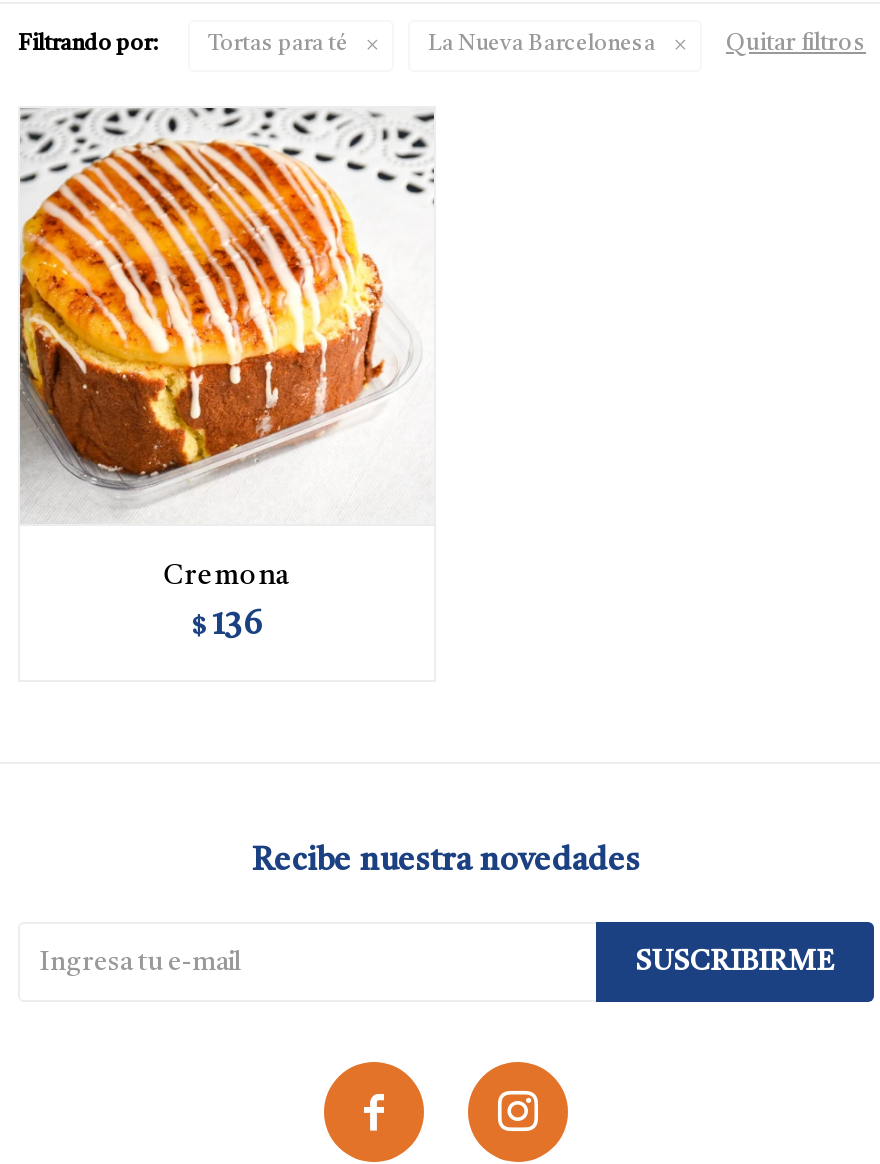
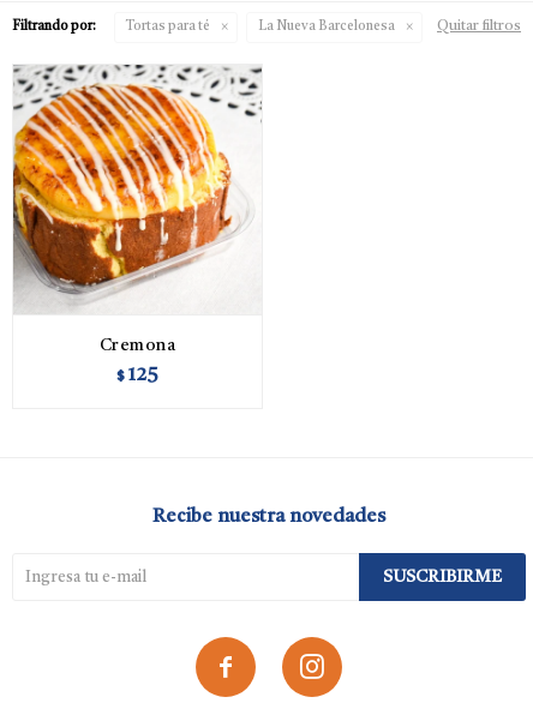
- $ 136
+ $ 125
